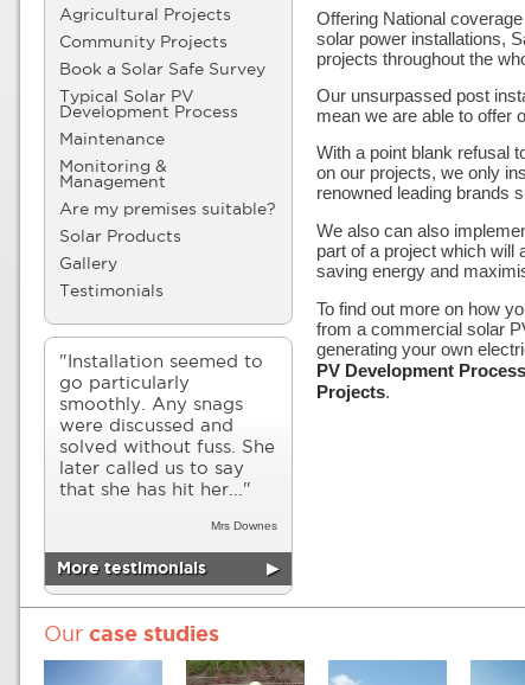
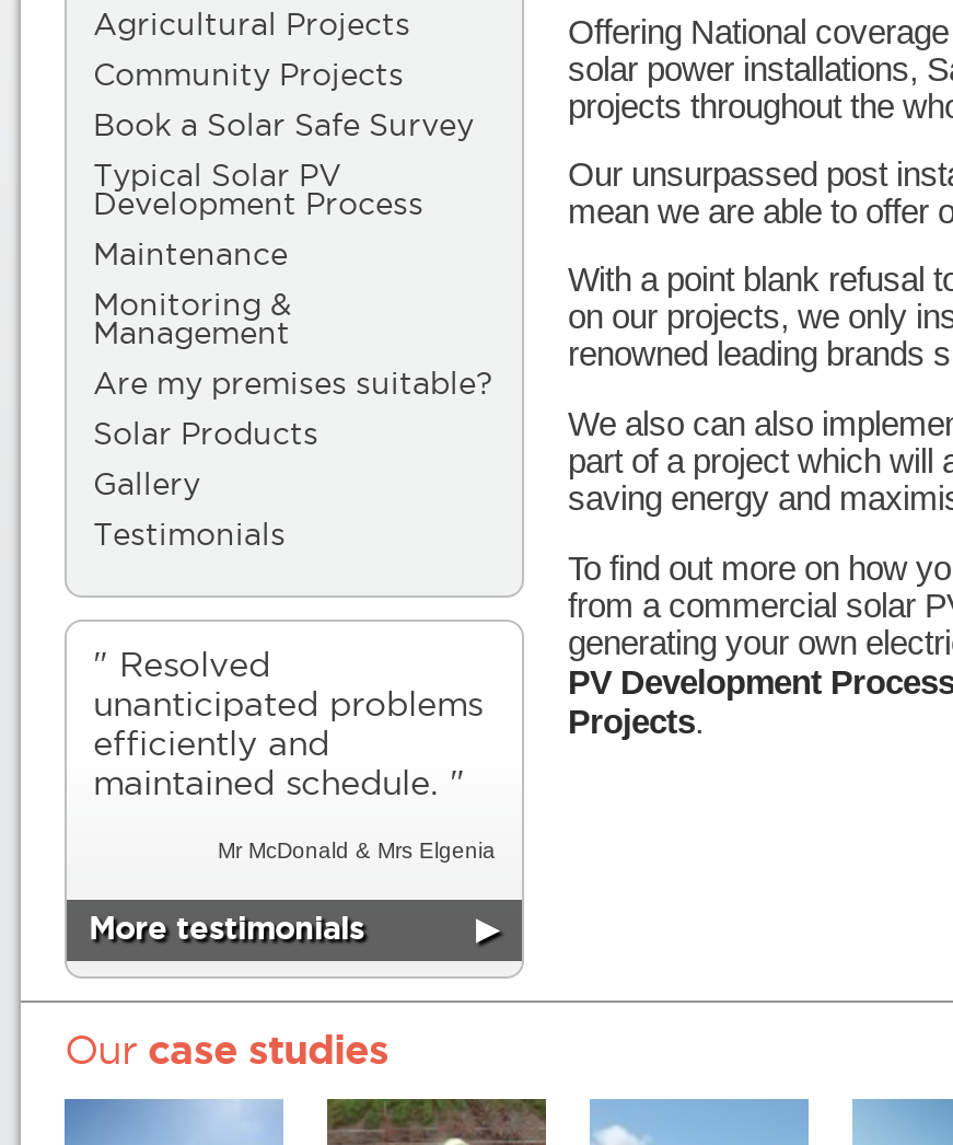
- "Installation seemed to
- go particularly
- smoothly. Any snags
- were discussed and
- solved without fuss. She
- later called us to say
- that she has hit her..."
+ " Resolved
+ unanticipated problems
+ efficiently and
+ maintained schedule. "

- Mrs Downes
+ Mr McDonald & Mrs Elgenia
